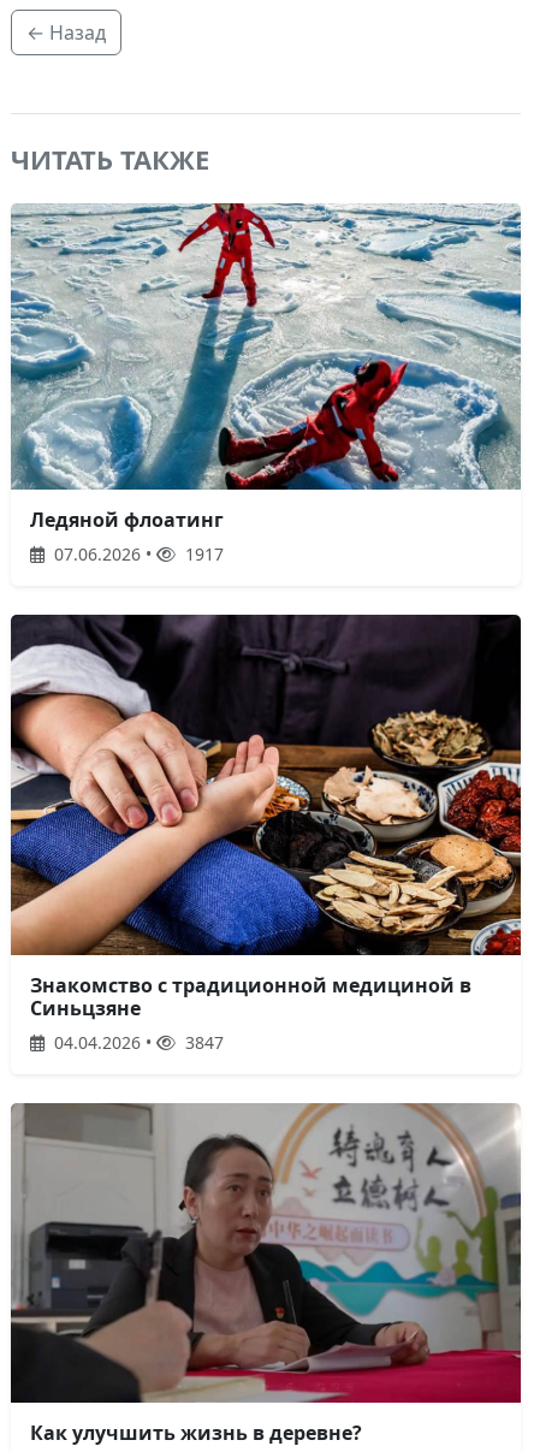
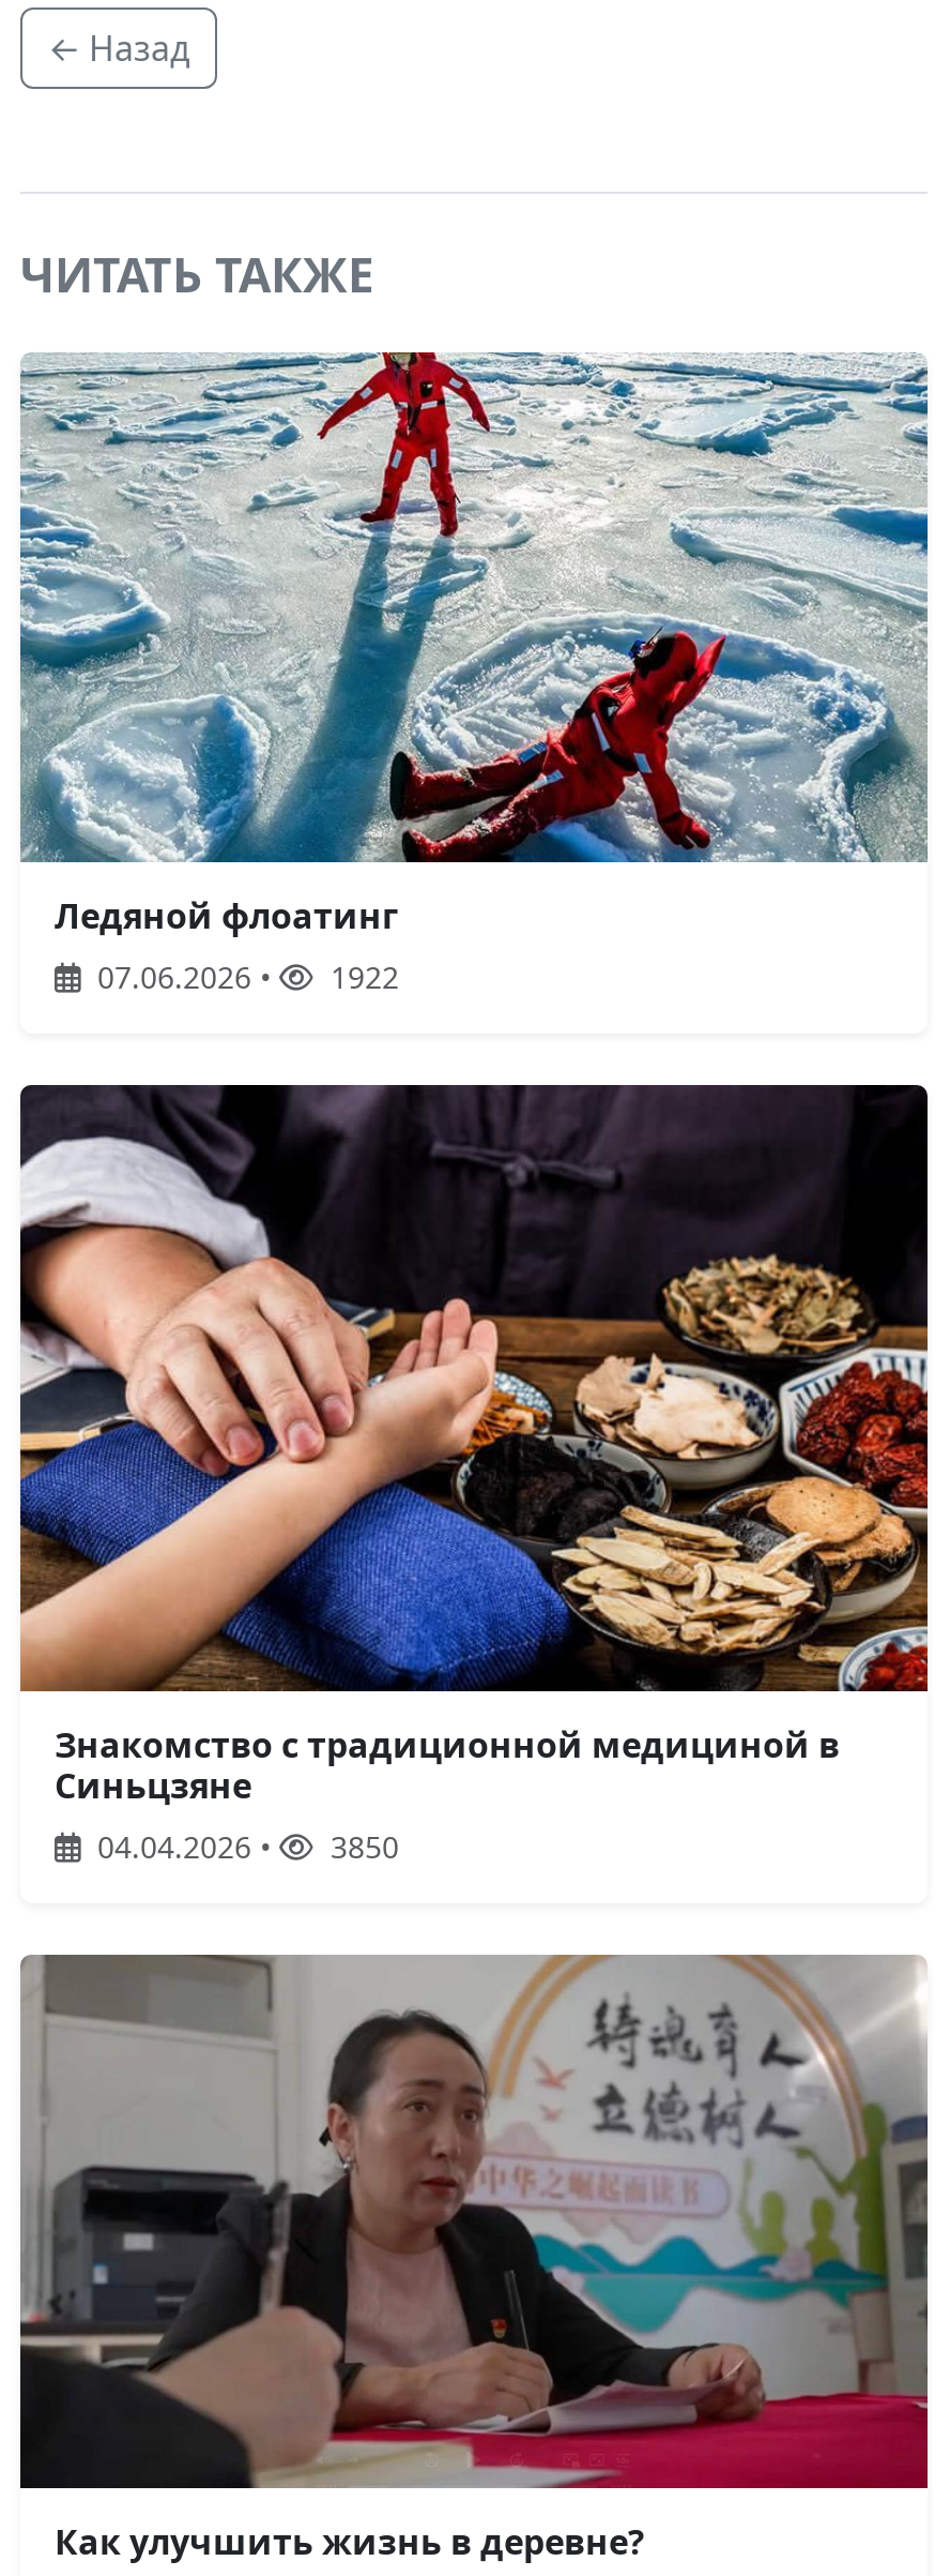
- 07.06.2026 • 1917
+ 07.06.2026 • 1922

- 04.04.2026 • 3847
+ 04.04.2026 • 3850
